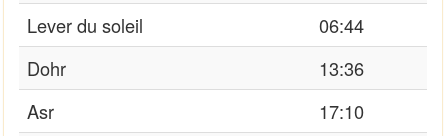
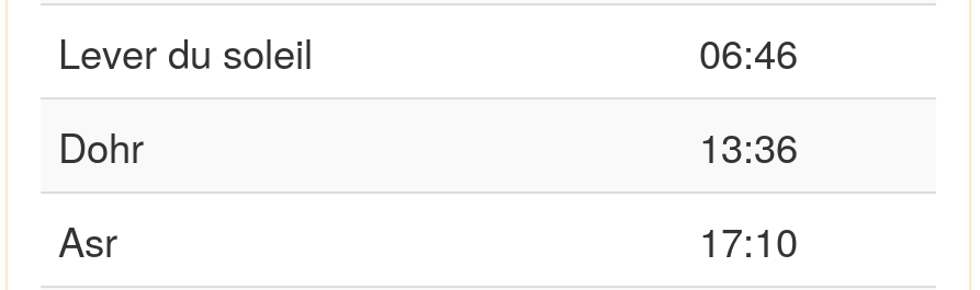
- 06:44
+ 06:46
